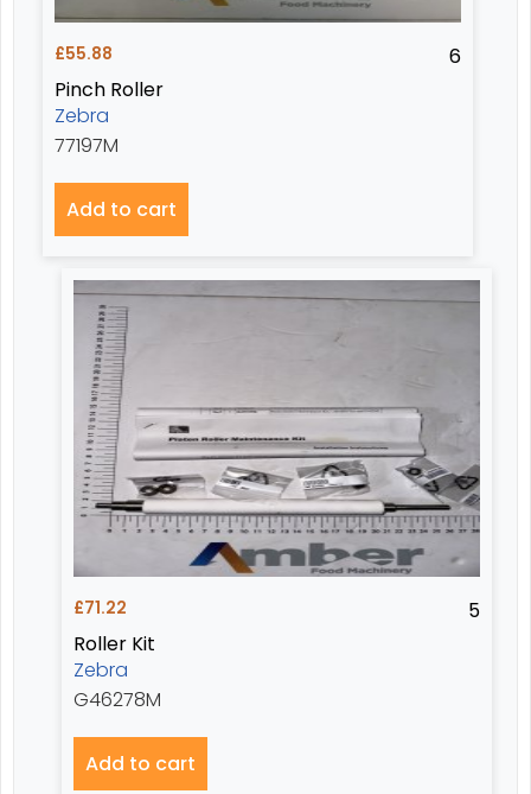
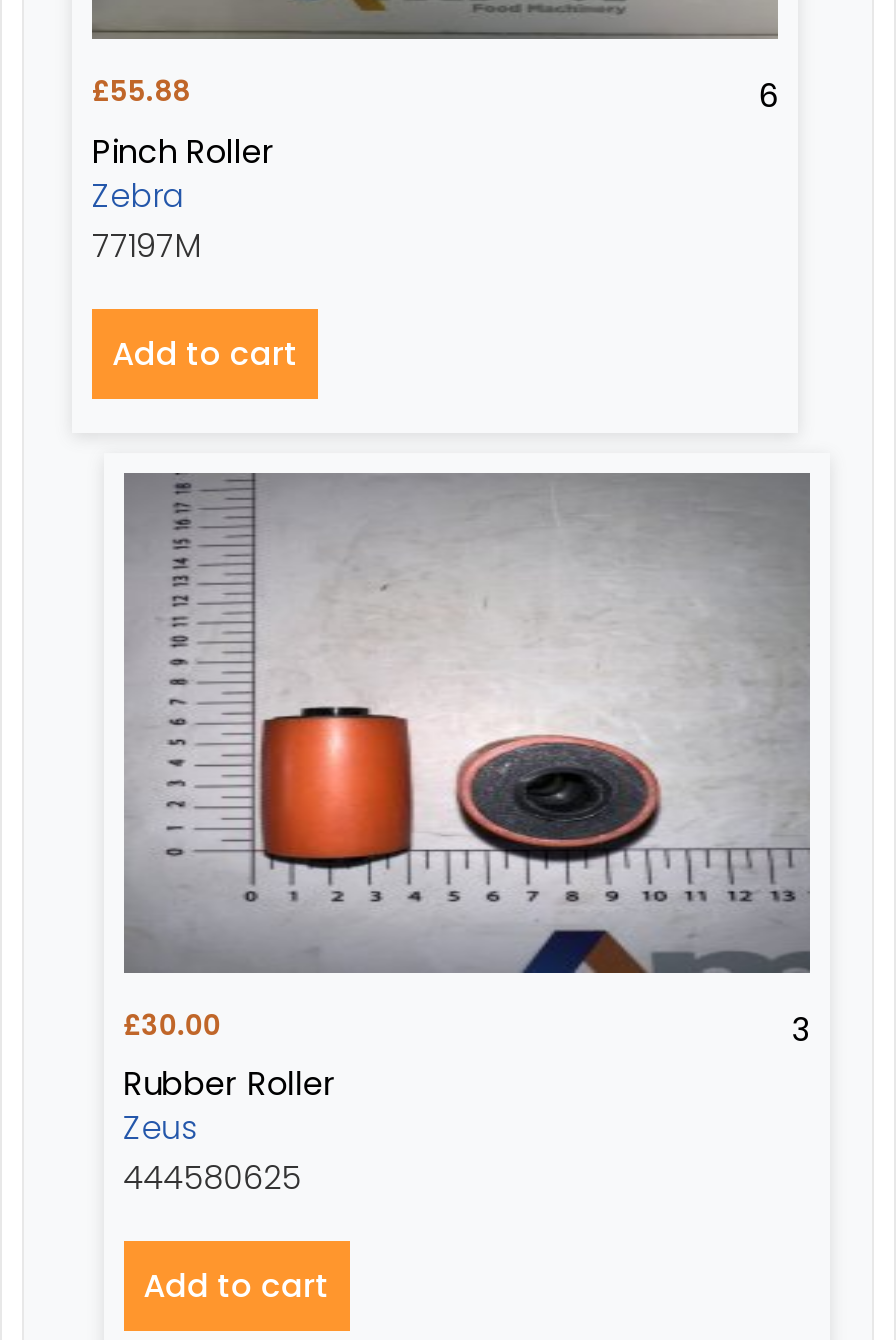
- [image]
- 5
- £71.22
- Roller Kit
- Zebra
- G46278M
+ [image]
+ 3
+ £30.00
+ Rubber Roller
+ Zeus
+ 444580625
